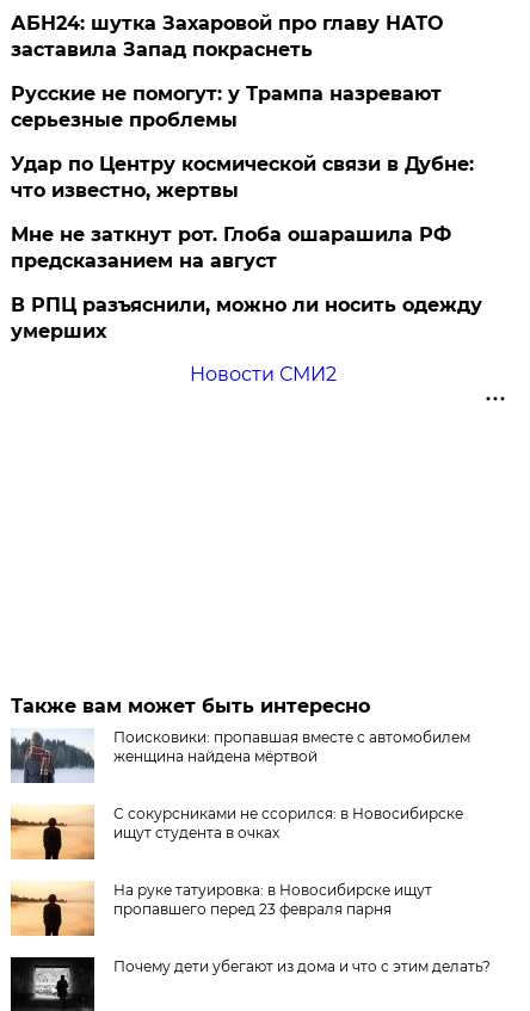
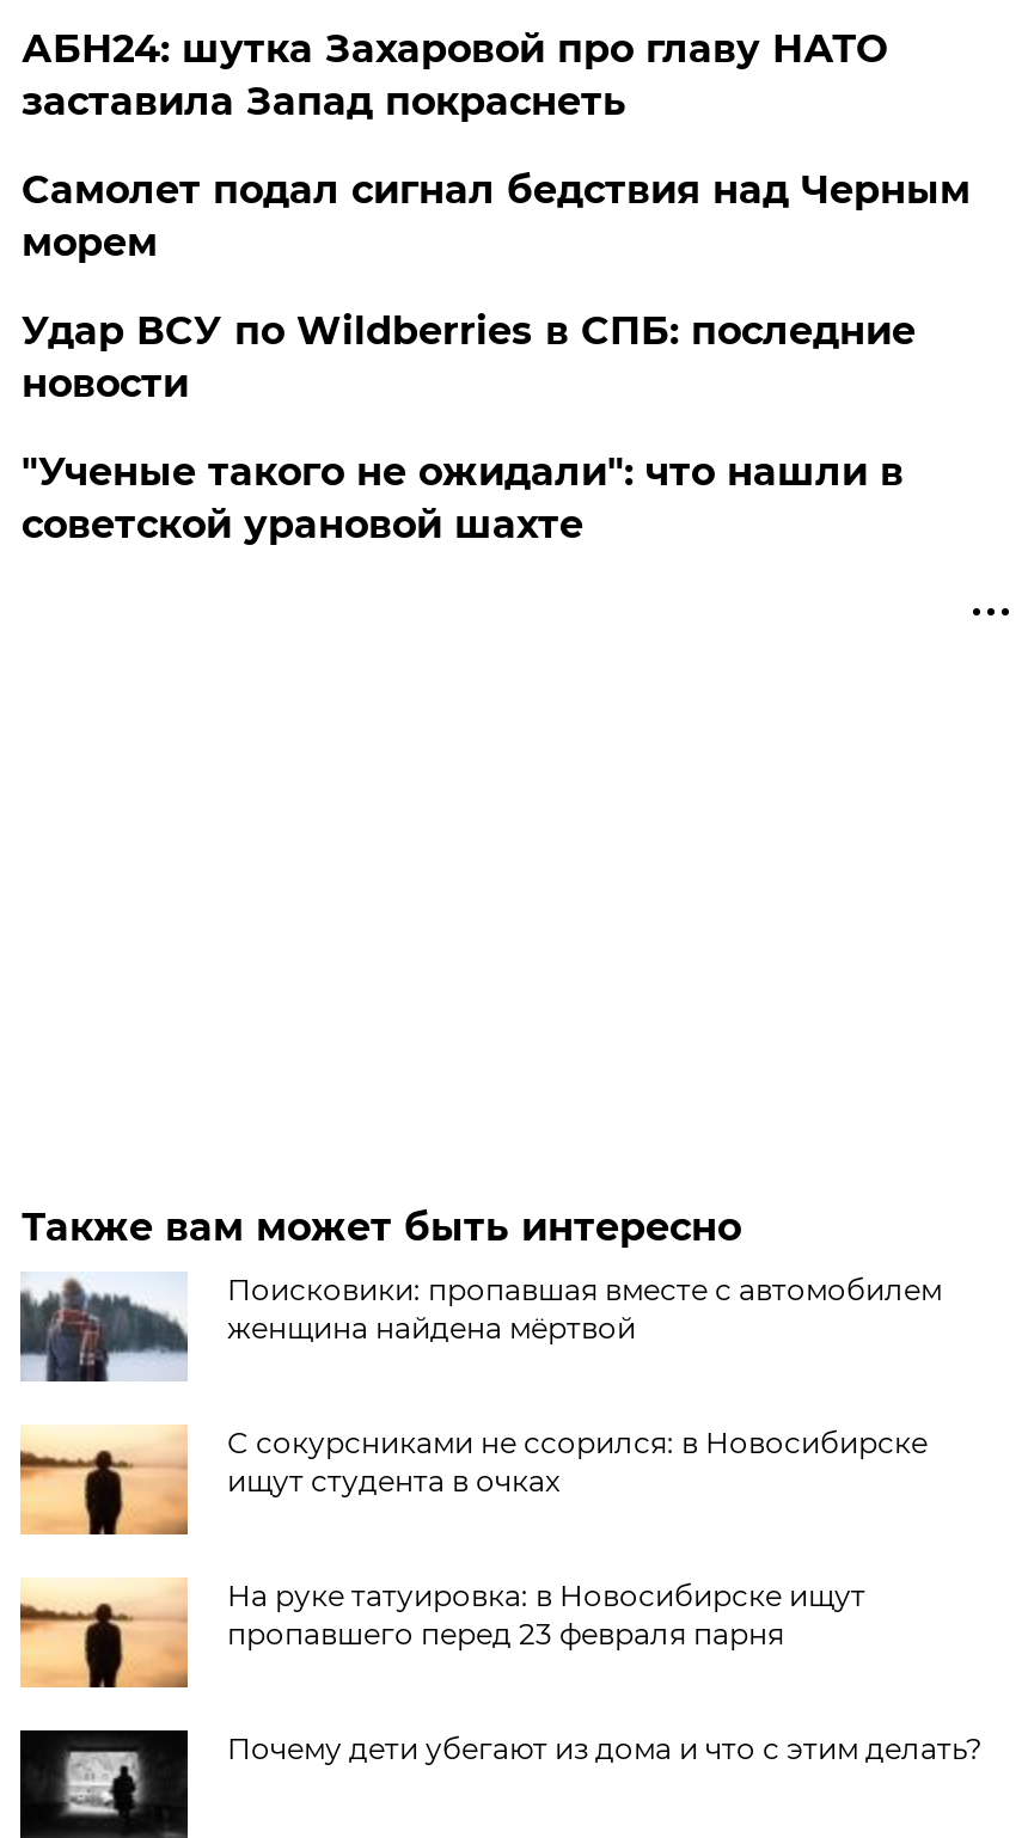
- Русские не помогут: у Трампа назревают
- серьезные проблемы
- Удар по Центру космической связи в Дубне:
- что известно, жертвы
- Мне не заткнут рот. Глоба ошарашила РФ
- предсказанием на август
- В РПЦ разъяснили, можно ли носить одежду
- умерших
- Новости СМИ2
+ Самолет подал сигнал бедствия над Черным
+ морем
+ Удар ВСУ по Wildberries в СПБ: последние
+ новости
+ "Ученые такого не ожидали": что нашли в
+ советской урановой шахте
